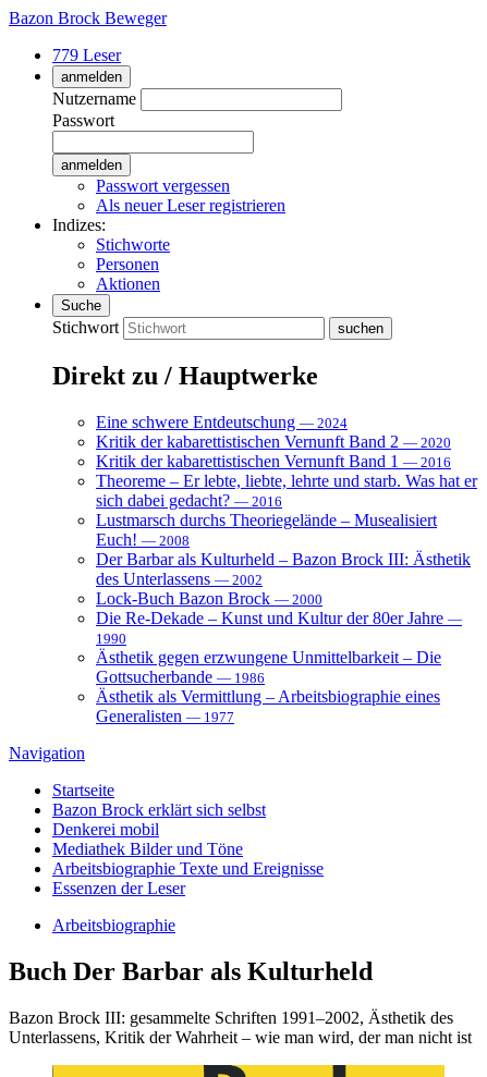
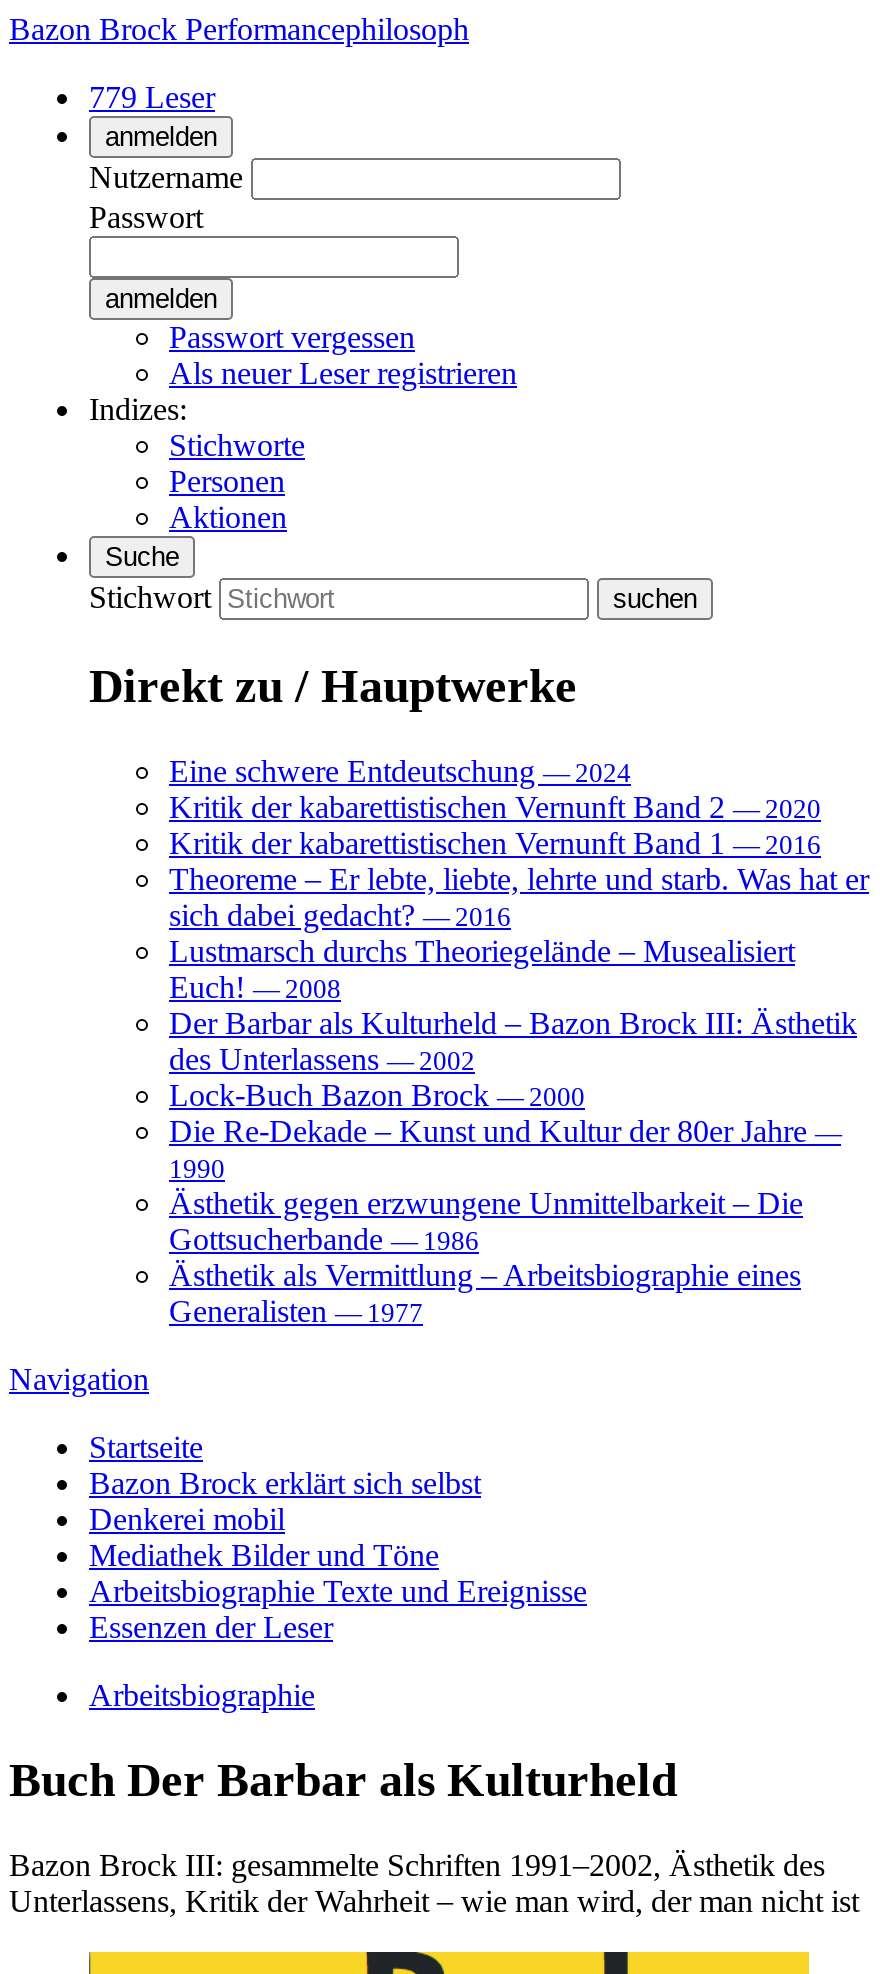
- Bazon Brock Beweger
+ Bazon Brock Performancephilosoph
